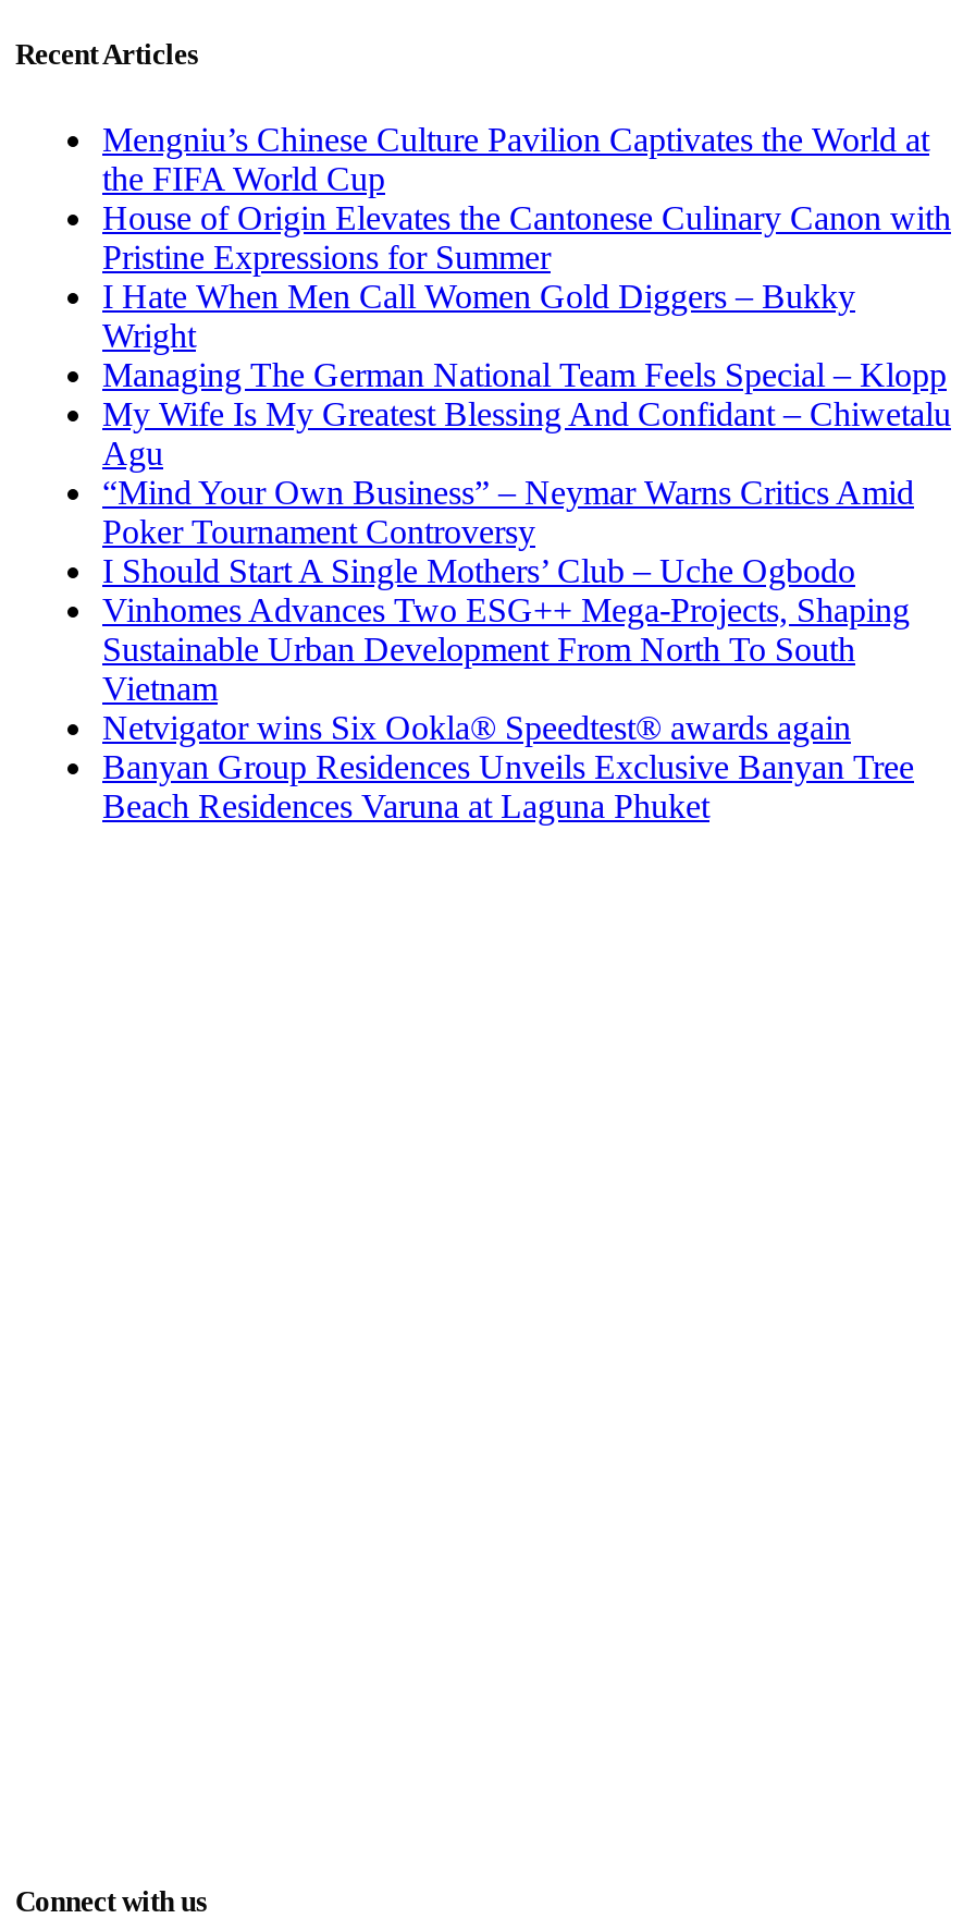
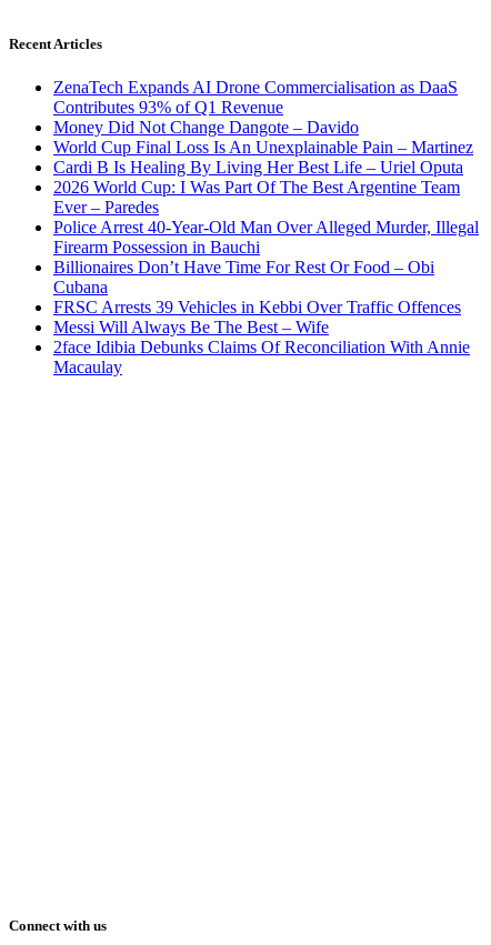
- Mengniu’s Chinese Culture Pavilion Captivates the World at
- the FIFA World Cup
- House of Origin Elevates the Cantonese Culinary Canon with
- Pristine Expressions for Summer
- I Hate When Men Call Women Gold Diggers – Bukky
- Wright
- Managing The German National Team Feels Special – Klopp
- My Wife Is My Greatest Blessing And Confidant – Chiwetalu
- Agu
- “Mind Your Own Business” – Neymar Warns Critics Amid
- Poker Tournament Controversy
- I Should Start A Single Mothers’ Club – Uche Ogbodo
- Vinhomes Advances Two ESG++ Mega-Projects, Shaping
- Sustainable Urban Development From North To South
- Vietnam
- Netvigator wins Six Ookla® Speedtest® awards again
- Banyan Group Residences Unveils Exclusive Banyan Tree
- Beach Residences Varuna at Laguna Phuket
+ ZenaTech Expands AI Drone Commercialisation as DaaS
+ Contributes 93% of Q1 Revenue
+ Money Did Not Change Dangote – Davido
+ World Cup Final Loss Is An Unexplainable Pain – Martinez
+ Cardi B Is Healing By Living Her Best Life – Uriel Oputa
+ 2026 World Cup: I Was Part Of The Best Argentine Team
+ Ever – Paredes
+ Police Arrest 40-Year-Old Man Over Alleged Murder, Illegal
+ Firearm Possession in Bauchi
+ Billionaires Don’t Have Time For Rest Or Food – Obi
+ Cubana
+ FRSC Arrests 39 Vehicles in Kebbi Over Traffic Offences
+ Messi Will Always Be The Best – Wife
+ 2face Idibia Debunks Claims Of Reconciliation With Annie
+ Macaulay
